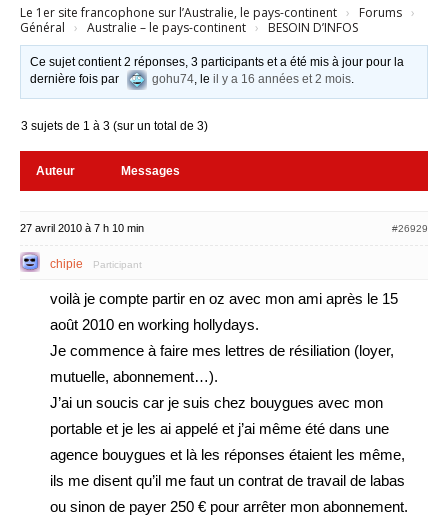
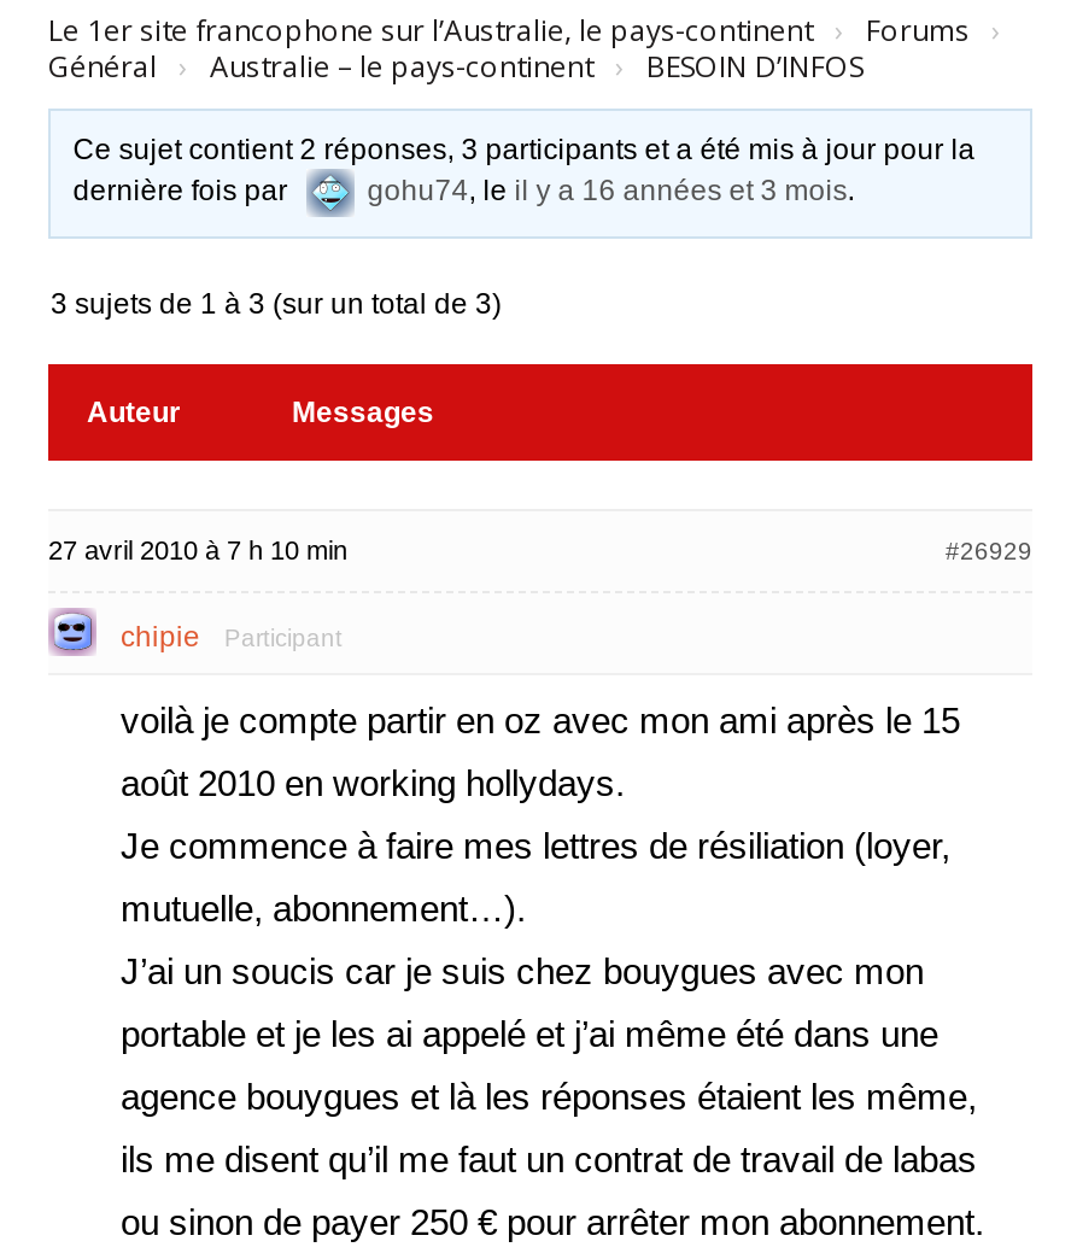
- gohu74, le il y a 16 années et 2 mois.
+ gohu74, le il y a 16 années et 3 mois.
